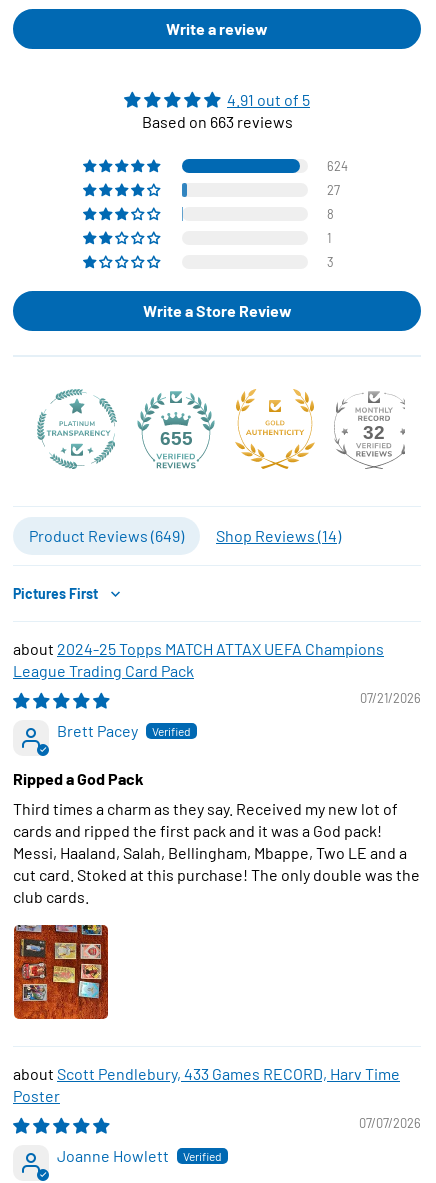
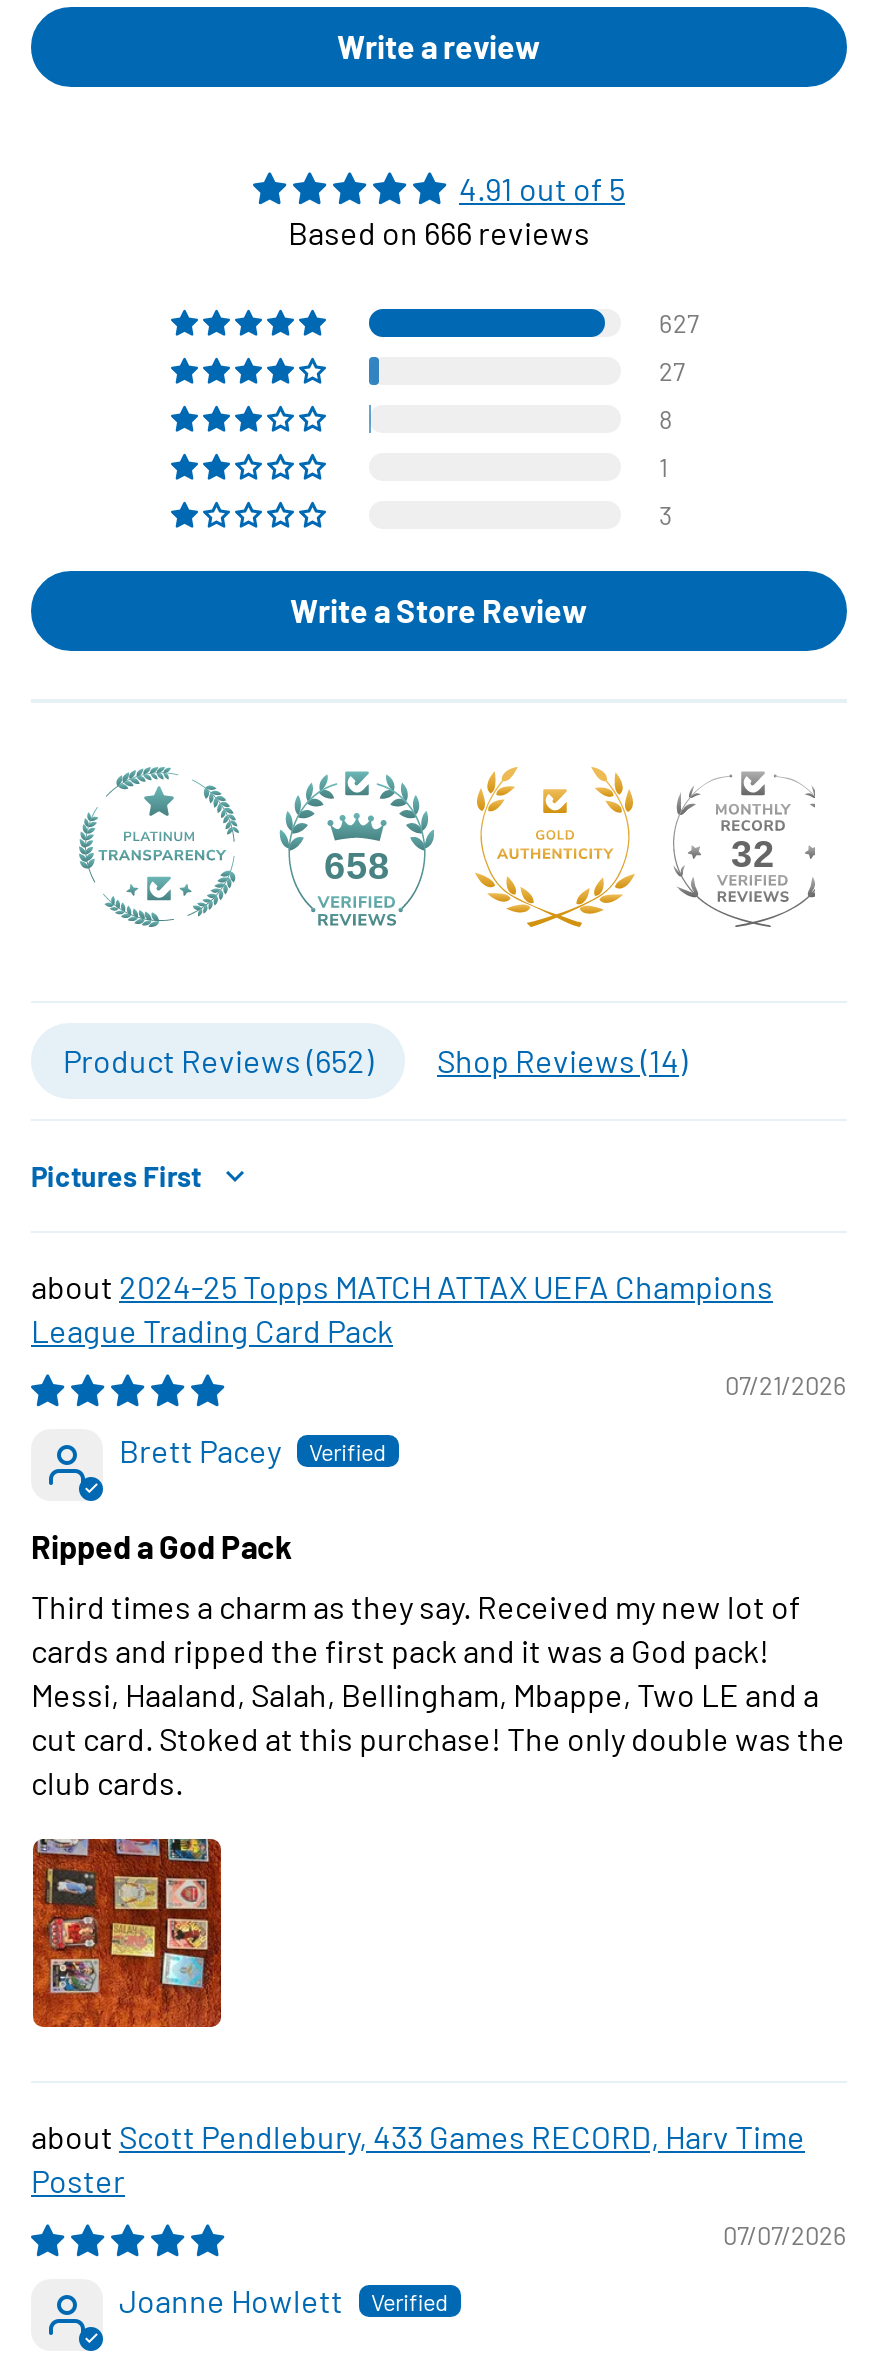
- Based on 663 reviews
+ Based on 666 reviews

- 624
+ 627

- 655
+ 658

- Product Reviews (649)
+ Product Reviews (652)
